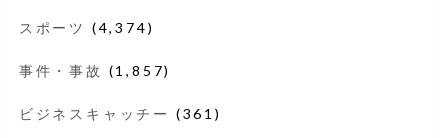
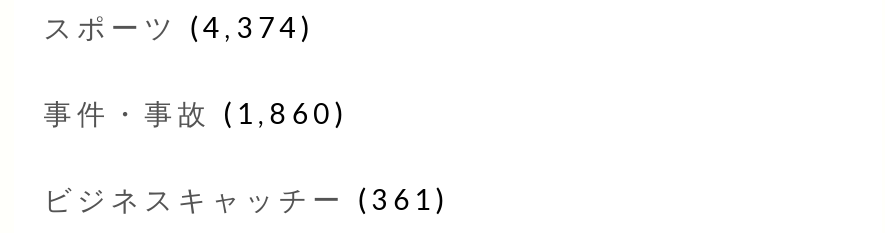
- 事件・事故(1,857)
+ 事件・事故(1,860)
